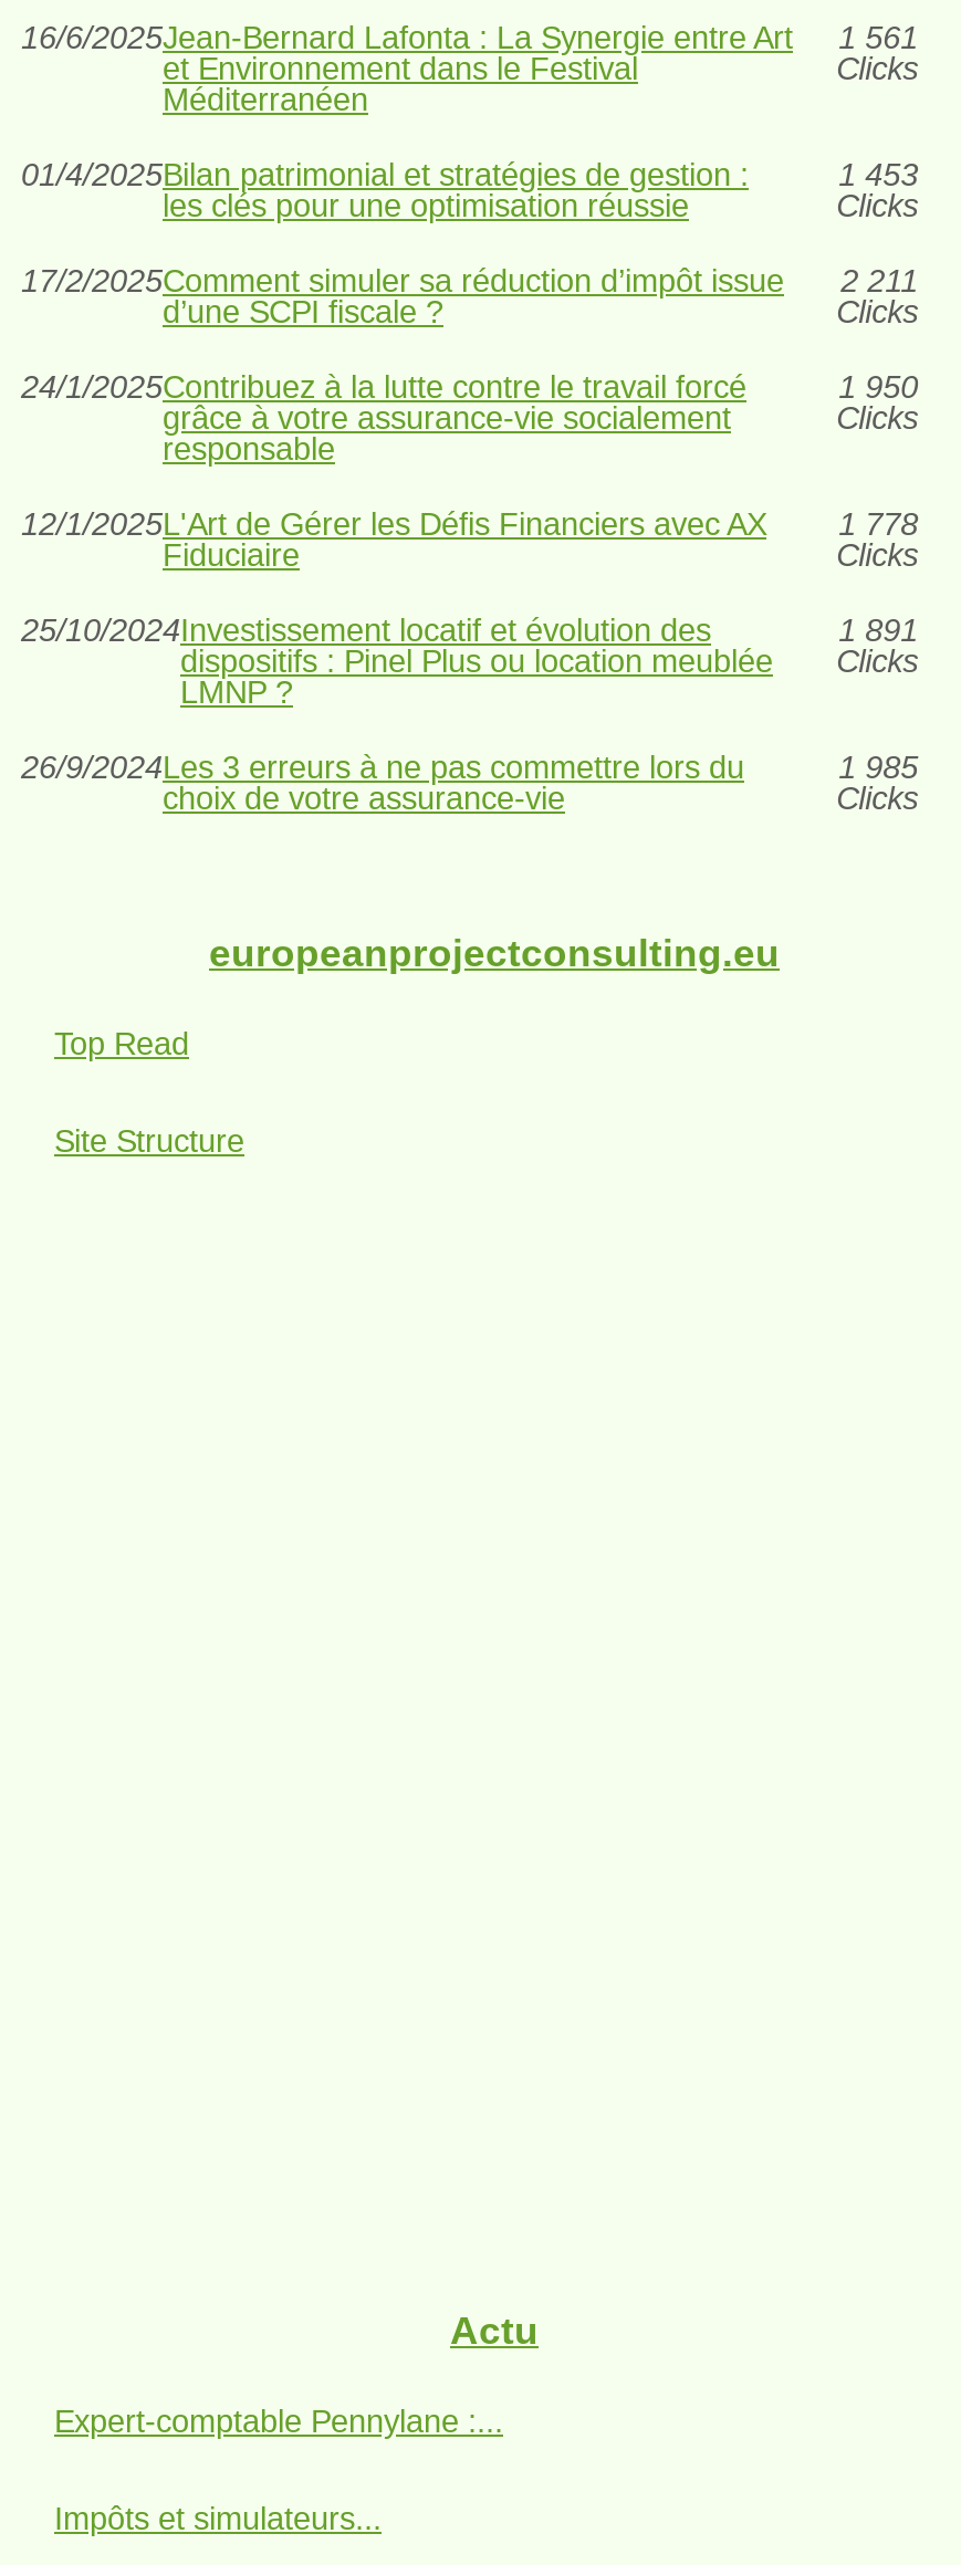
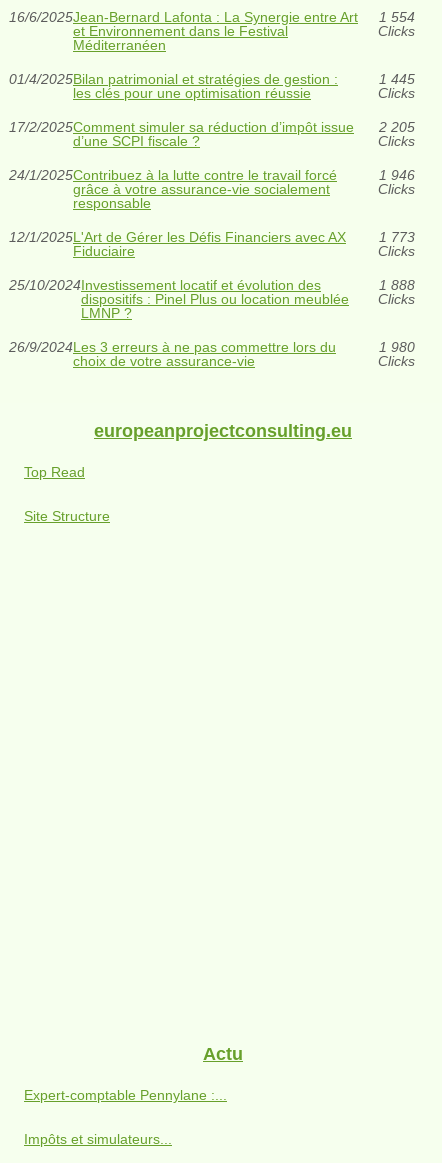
- 16/6/2025Jean-Bernard Lafonta : La Synergie entre Art 1 561
+ 16/6/2025Jean-Bernard Lafonta : La Synergie entre Art 1 554

- 1 453
+ 1 445

- 17/2/2025Comment simuler sa réduction d’impôt issue 2 211
+ 17/2/2025Comment simuler sa réduction d’impôt issue 2 205

- 1 950
+ 1 946

- 1 778
+ 1 773

- 1 891
+ 1 888

- 1 985
+ 1 980
